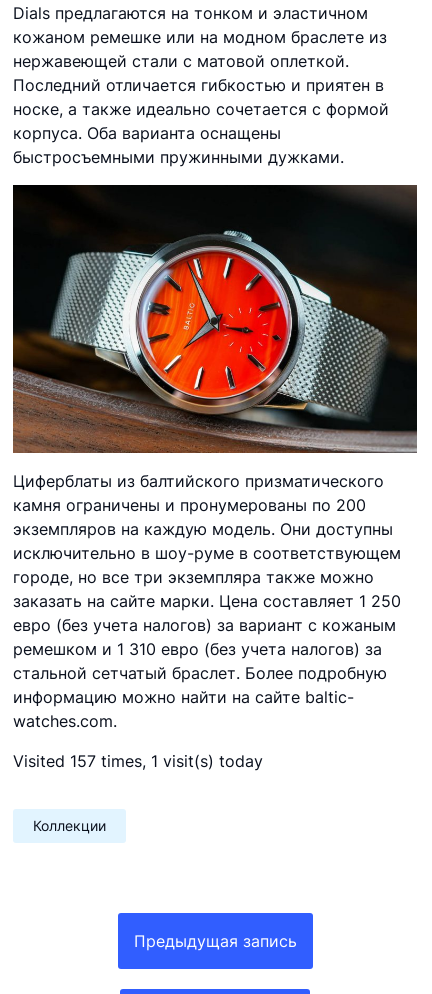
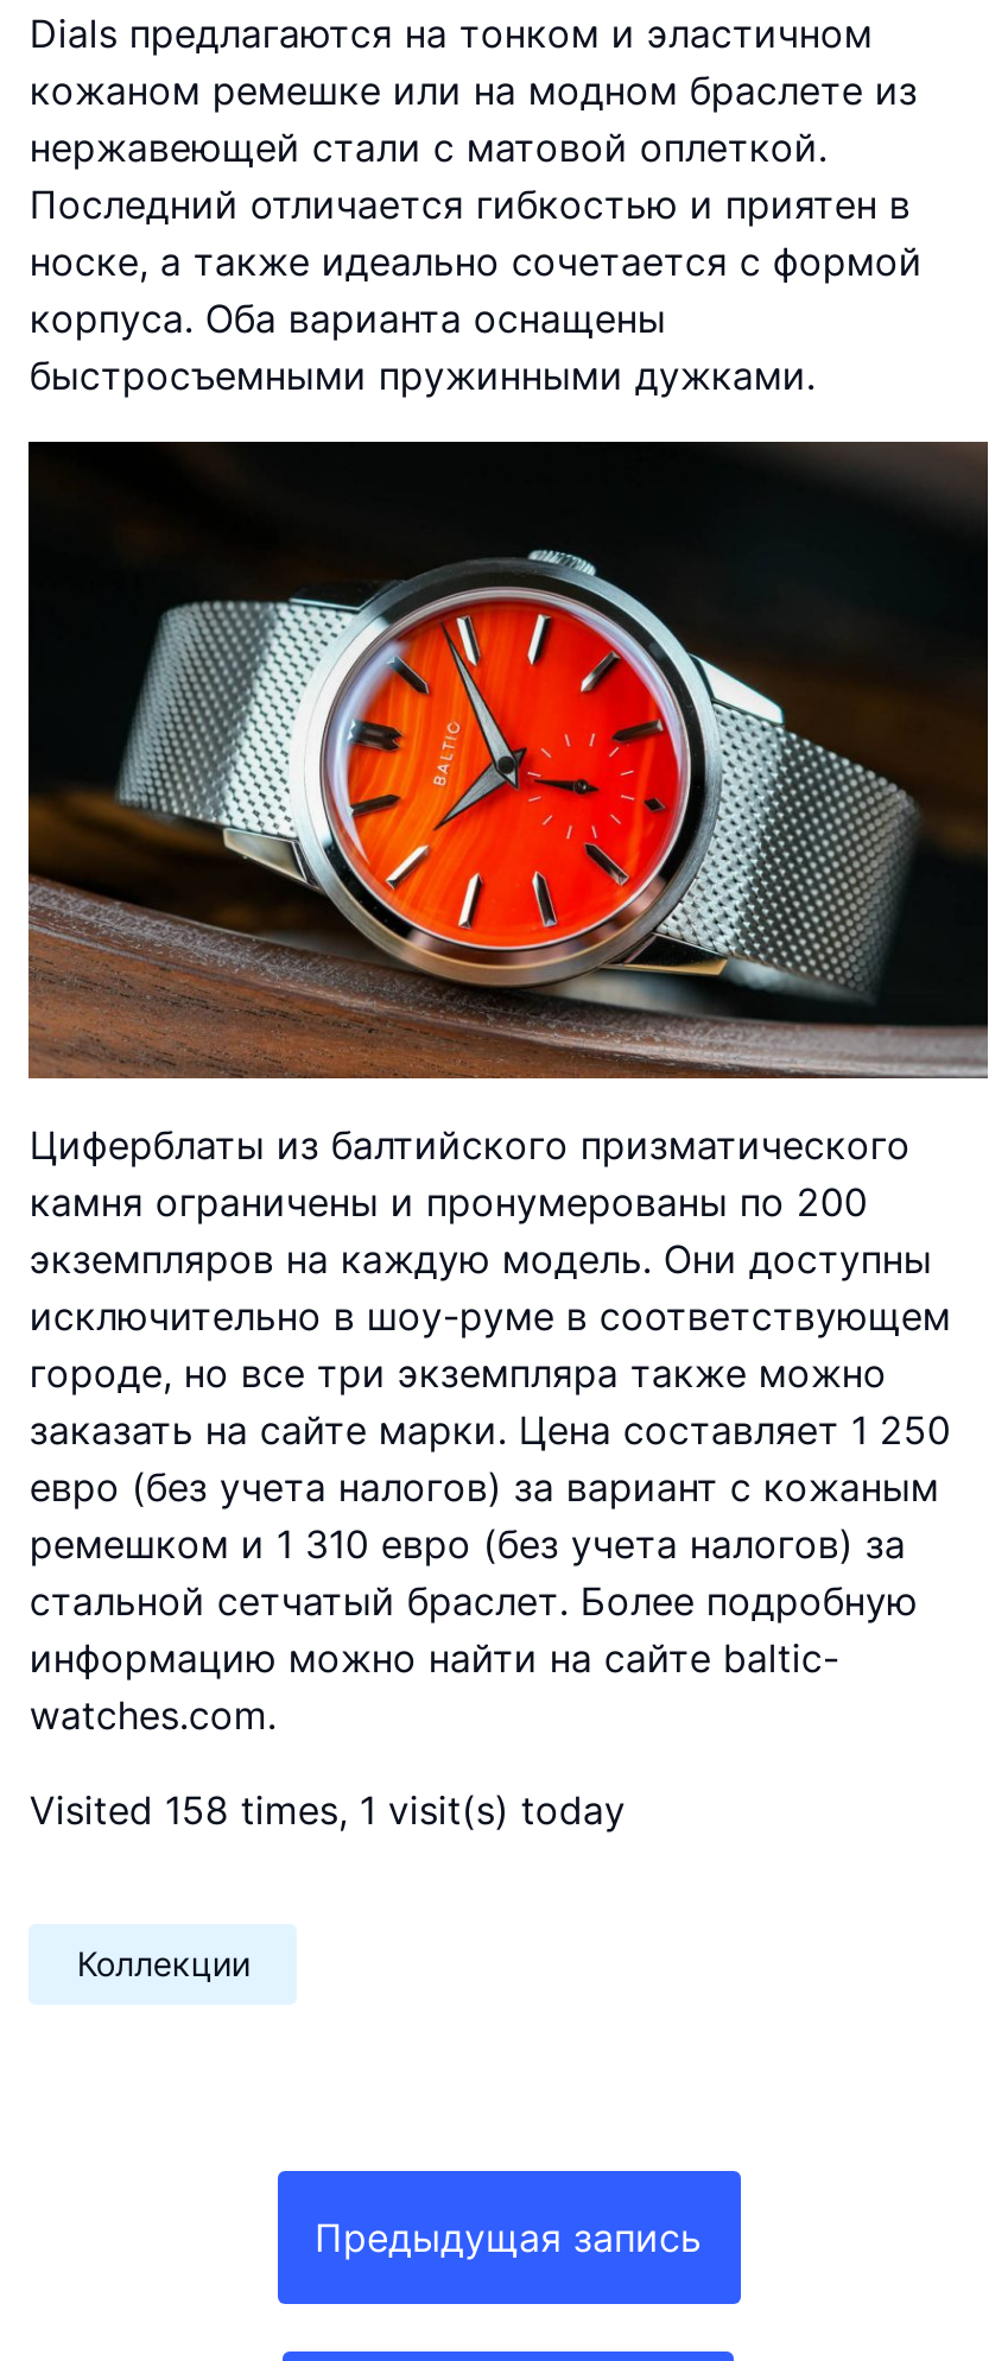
- Visited 157 times, 1 visit(s) today
+ Visited 158 times, 1 visit(s) today
